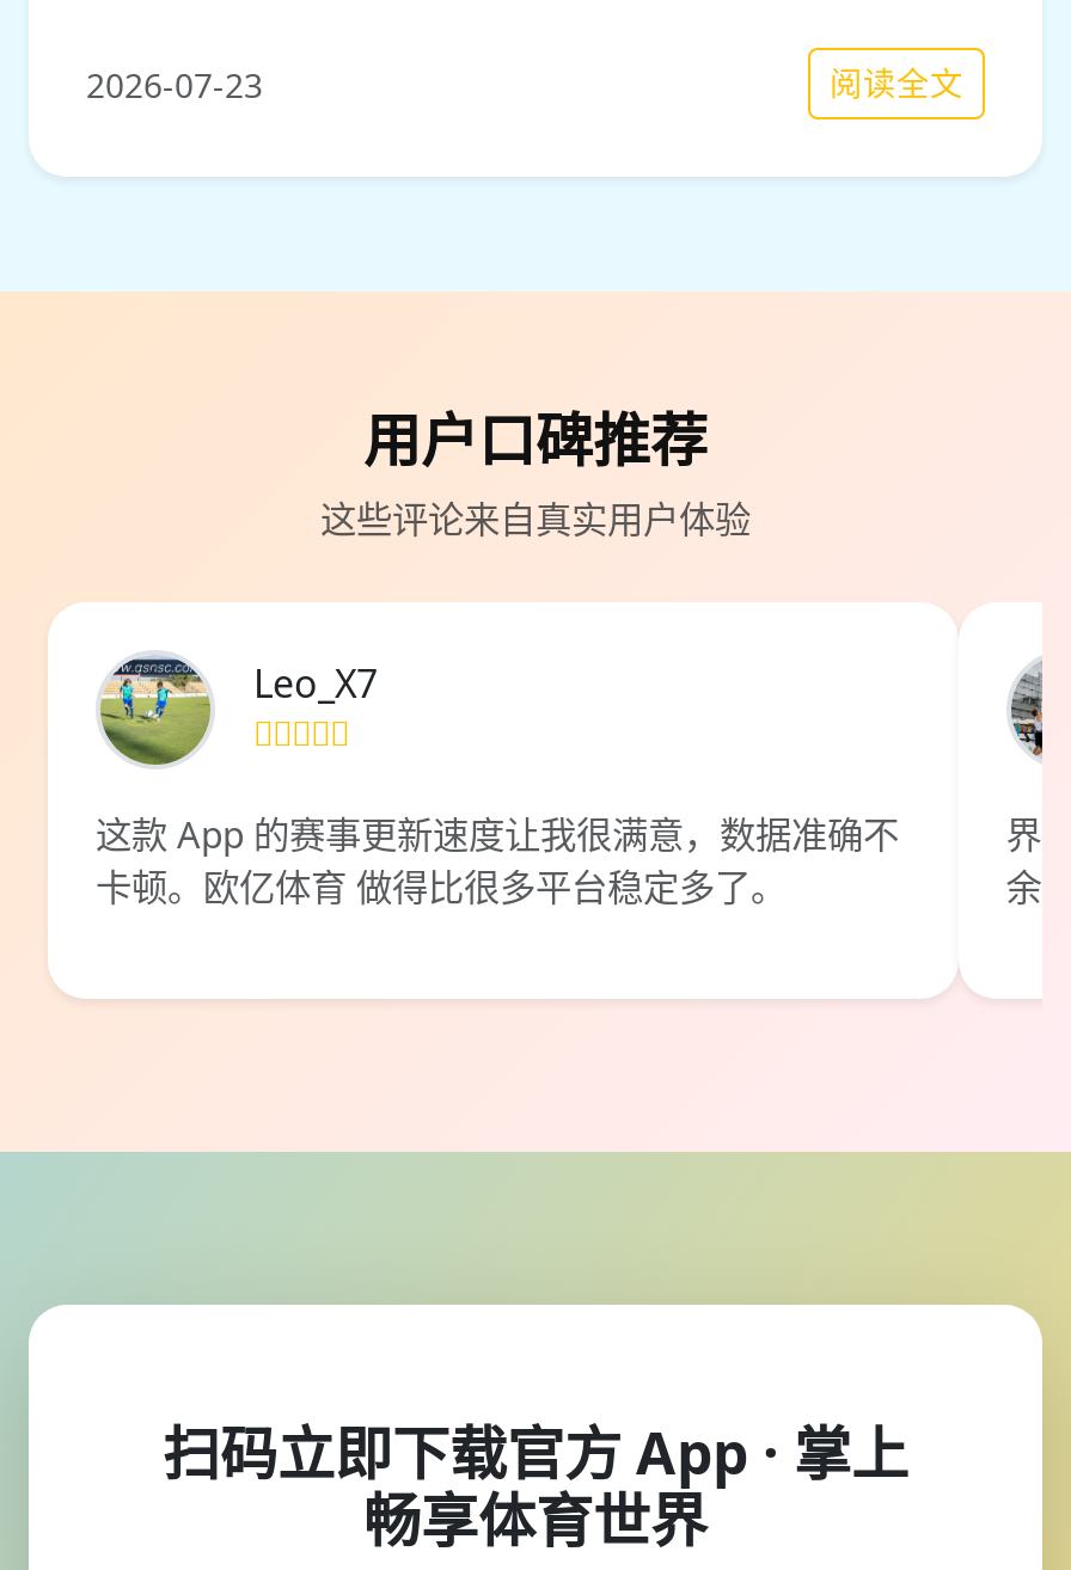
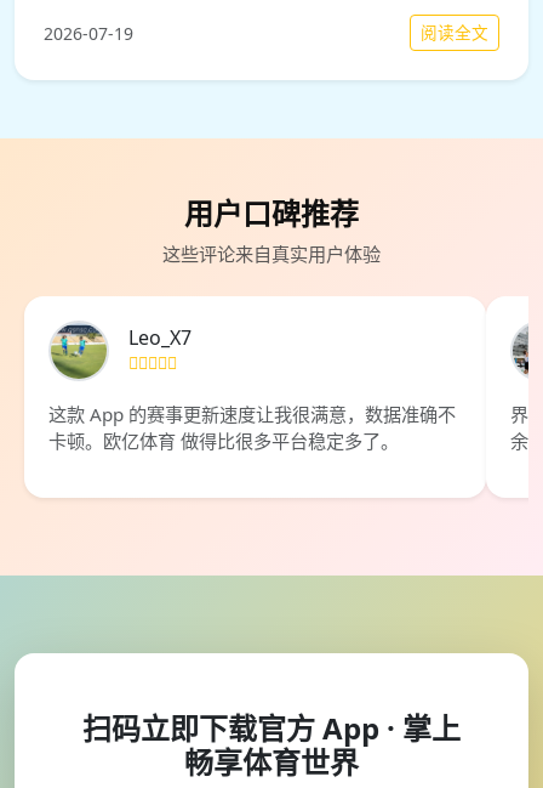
- 2026-07-23
+ 2026-07-19
